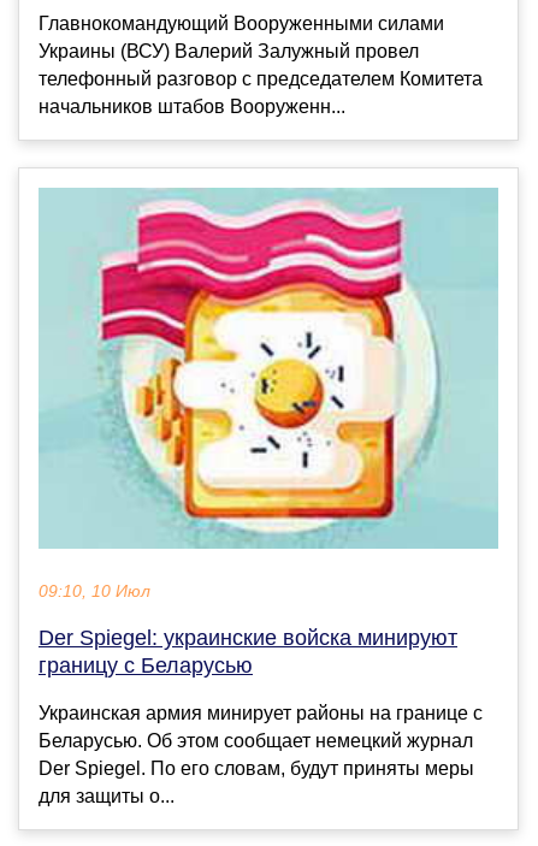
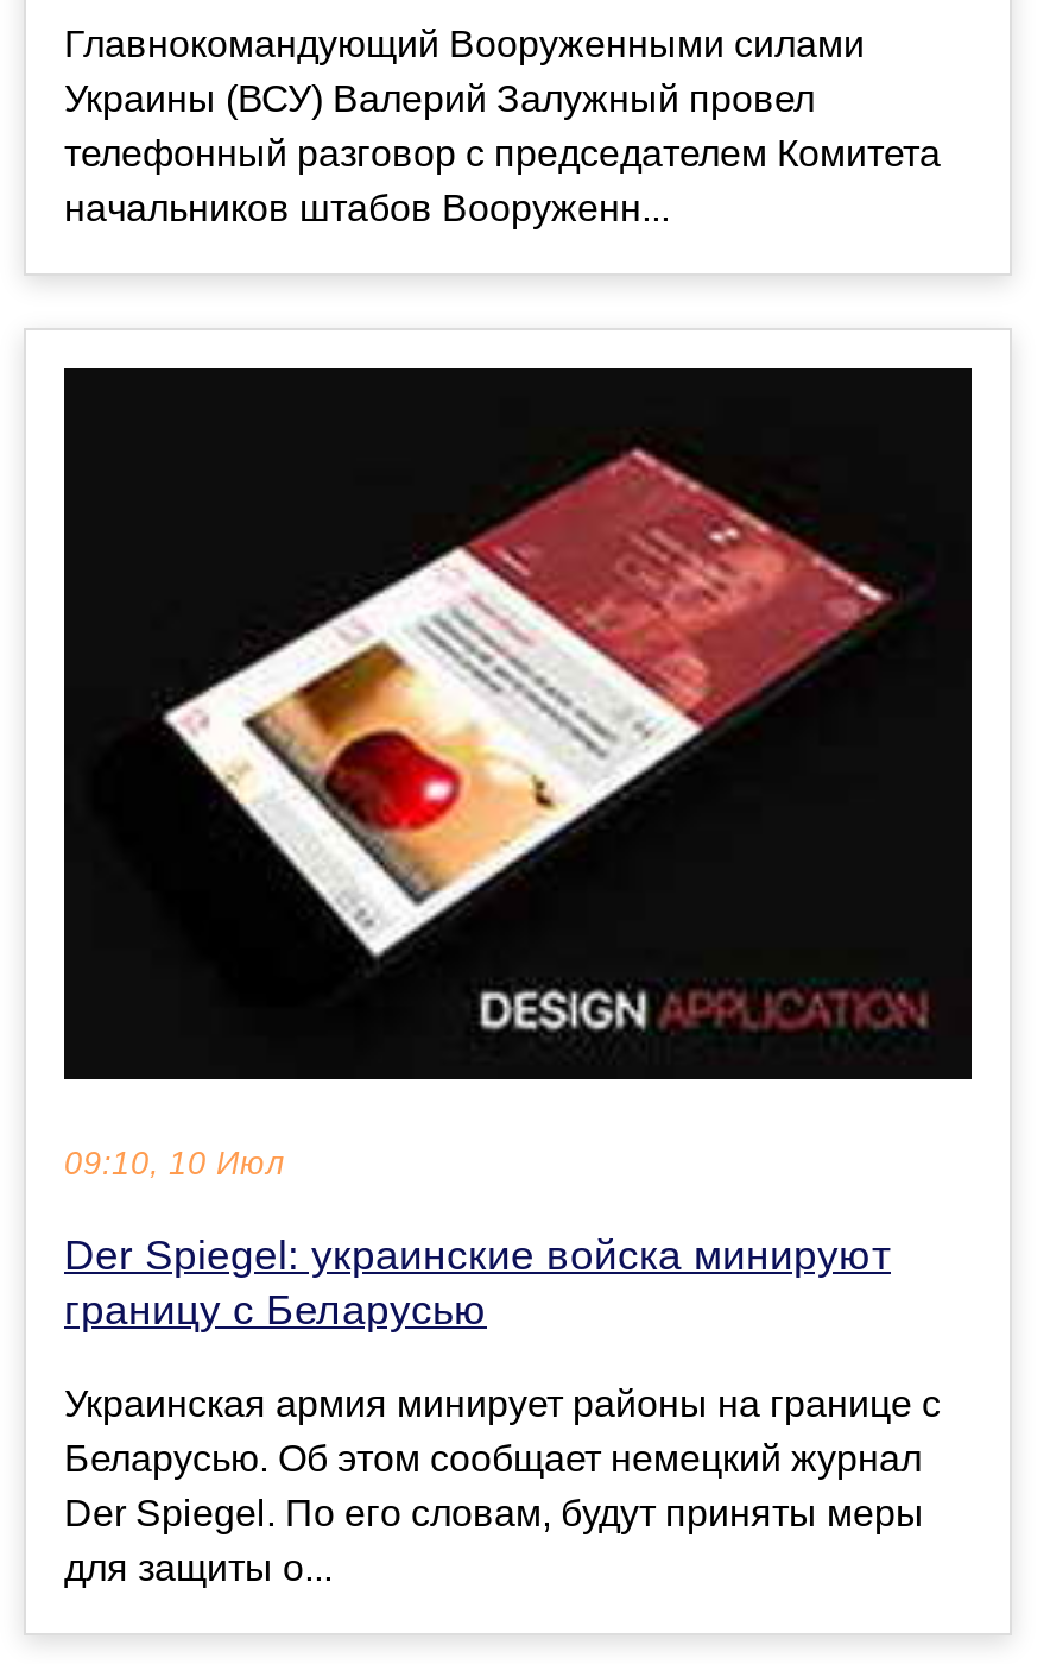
- [image]
+ [image]
